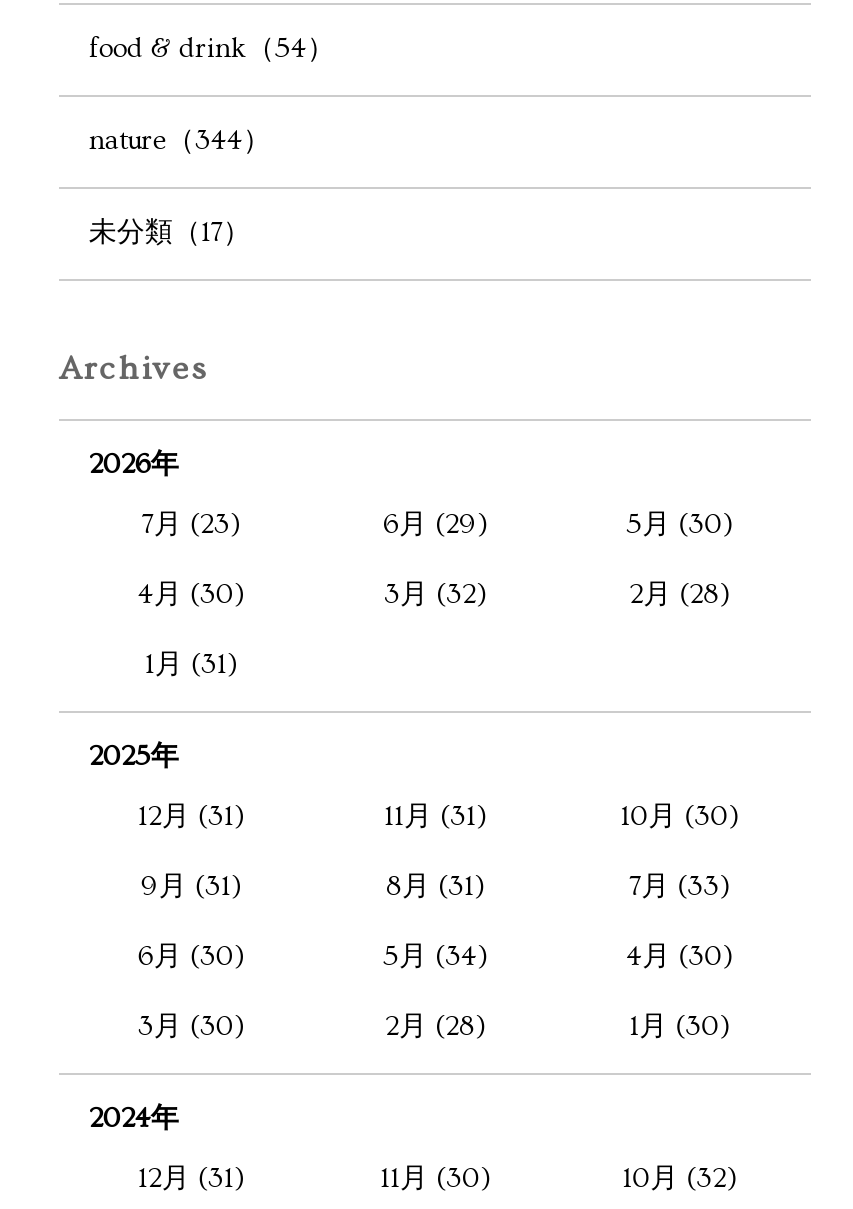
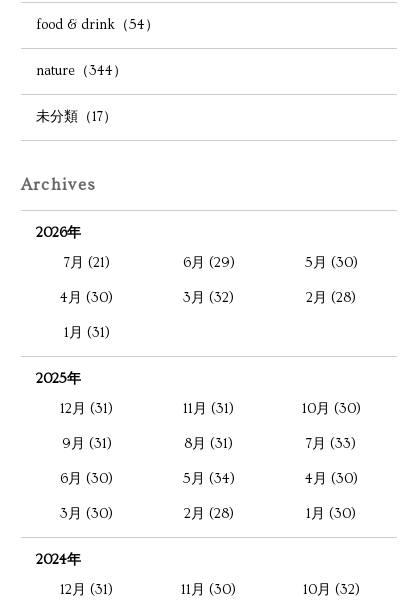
- 7月 (23)
+ 7月 (21)
